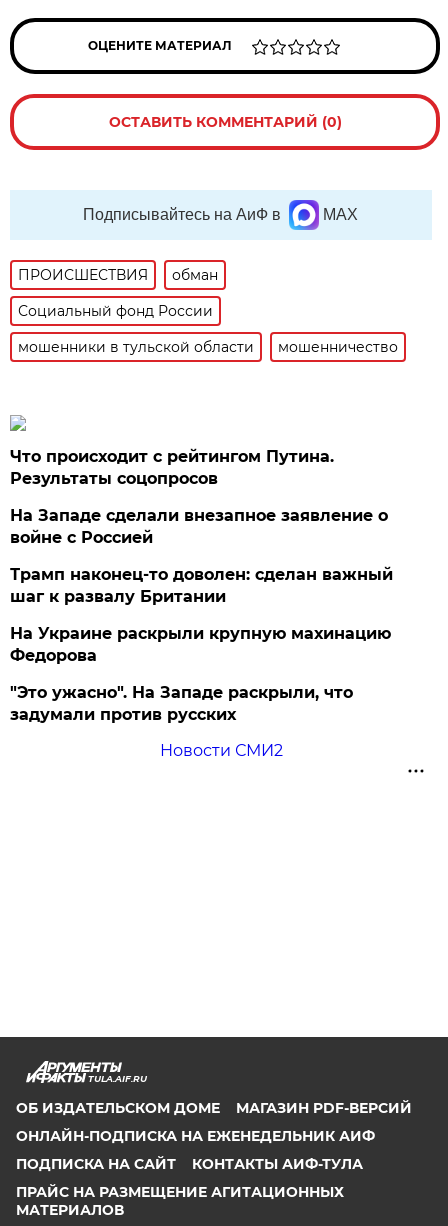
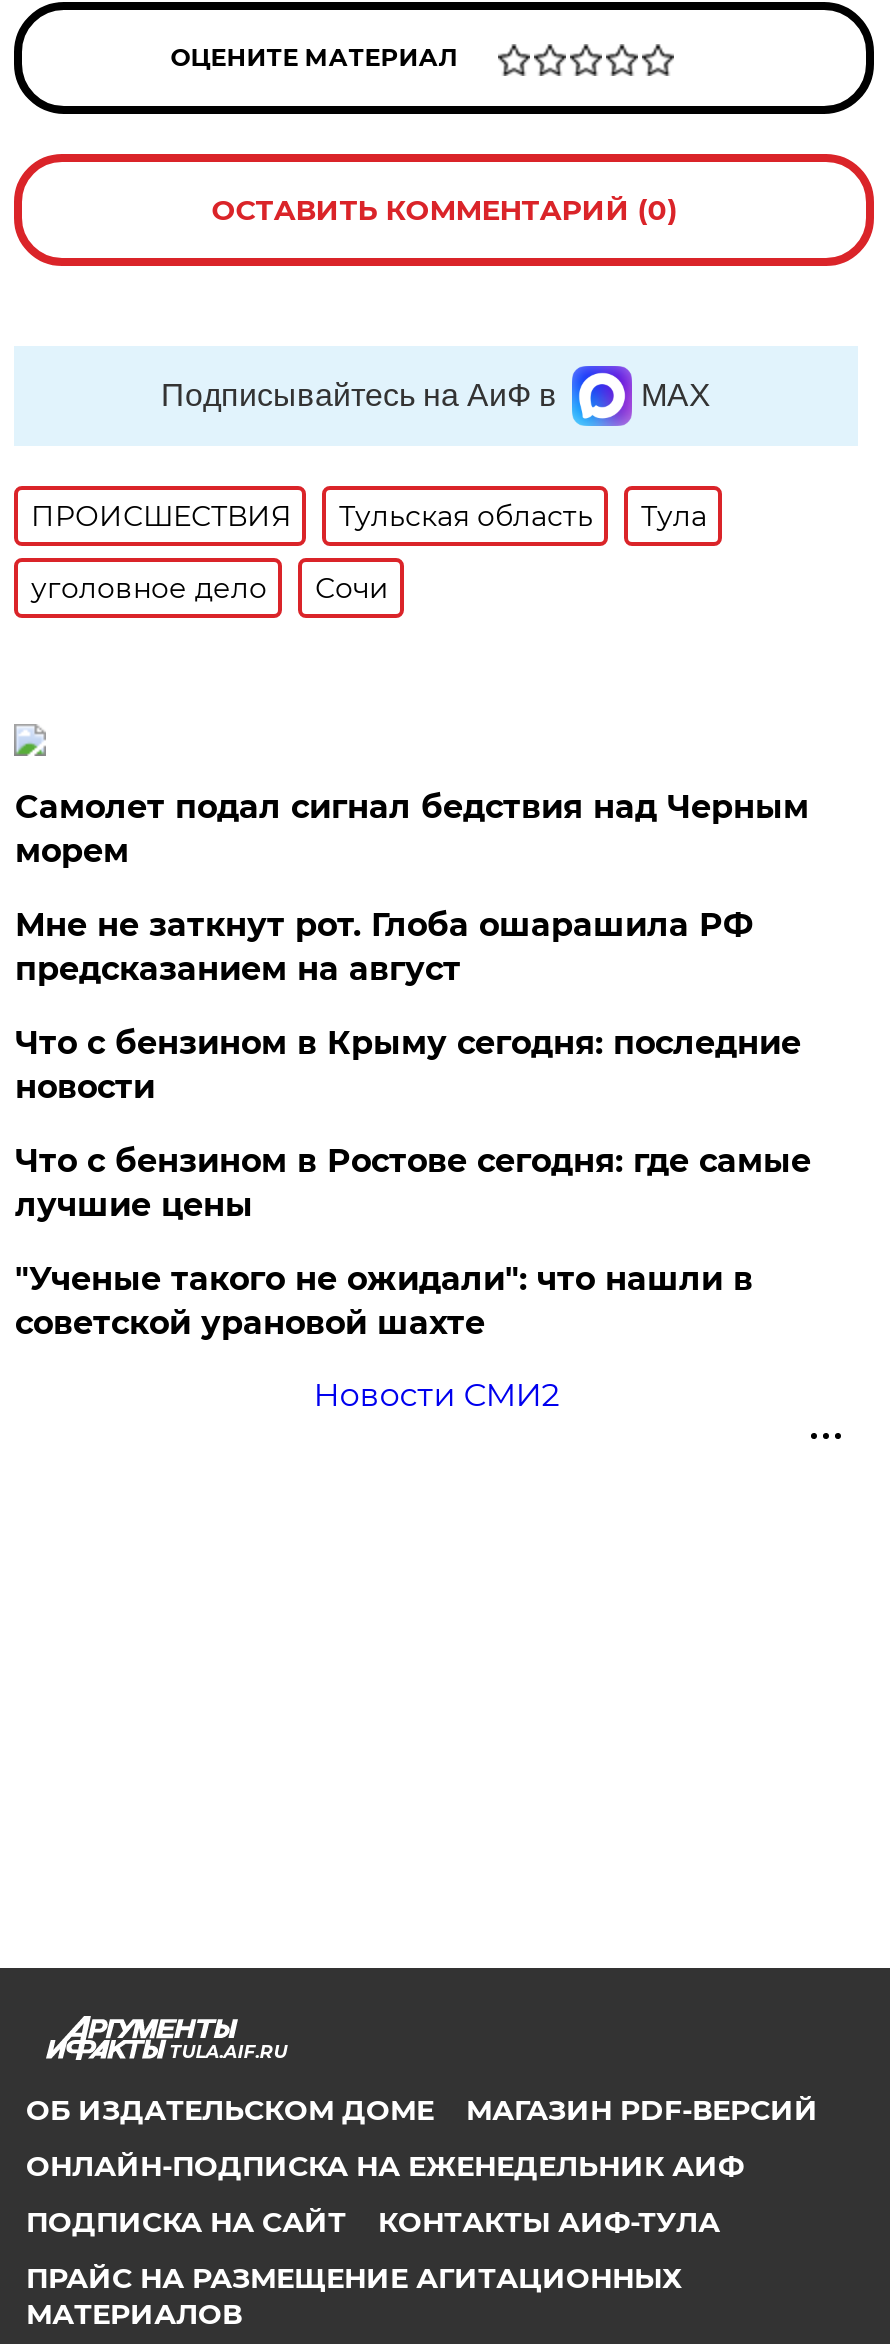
- обман
- Социальный фонд России
- мошенники в тульской области
- мошенничество
+ Тульская область
+ Тула
+ уголовное дело
+ Сочи

- Что происходит с рейтингом Путина.
- Результаты соцопросов
- На Западе сделали внезапное заявление о
- войне с Россией
- Трамп наконец-то доволен: сделан важный
- шаг к развалу Британии
- На Украине раскрыли крупную махинацию
- Федорова
- "Это ужасно". На Западе раскрыли, что
- задумали против русских
+ Самолет подал сигнал бедствия над Черным
+ морем
+ Мне не заткнут рот. Глоба ошарашила РФ
+ предсказанием на август
+ Что с бензином в Крыму сегодня: последние
+ новости
+ Что с бензином в Ростове сегодня: где самые
+ лучшие цены
+ "Ученые такого не ожидали": что нашли в
+ советской урановой шахте
